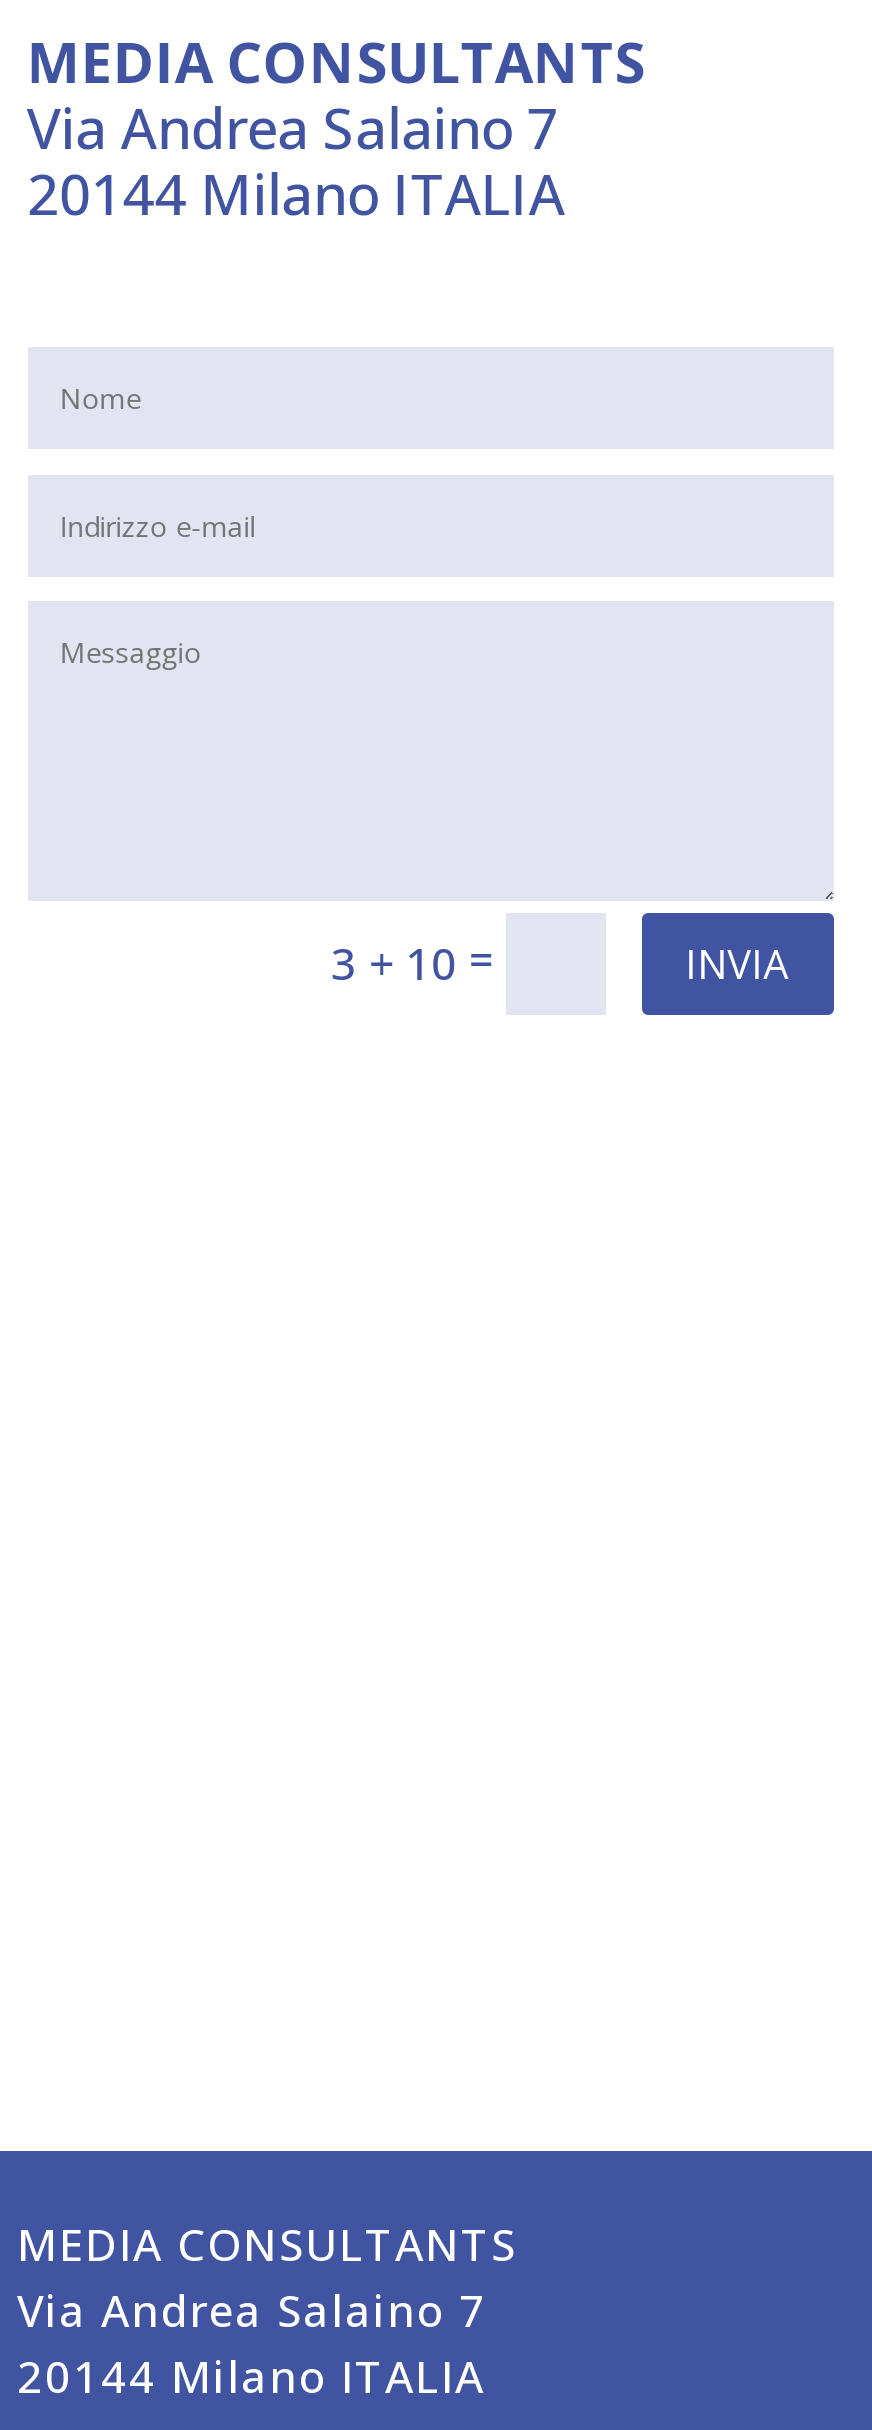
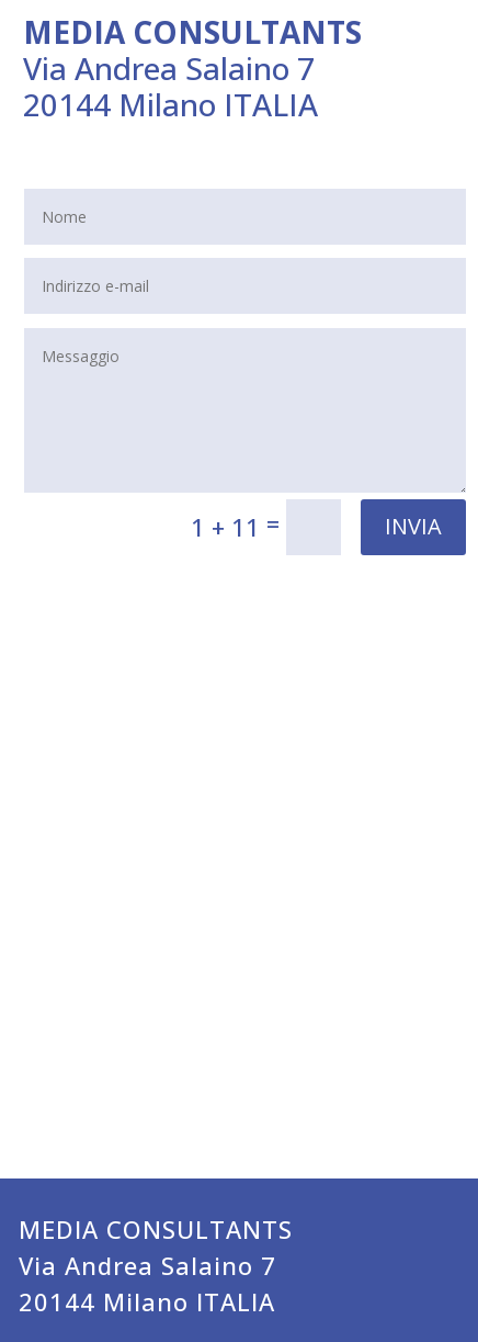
- 3 + 10 =
+ 1 + 11 =
